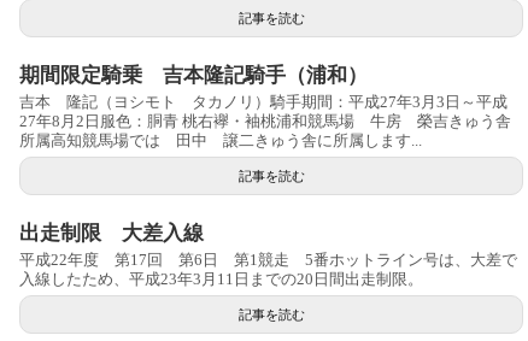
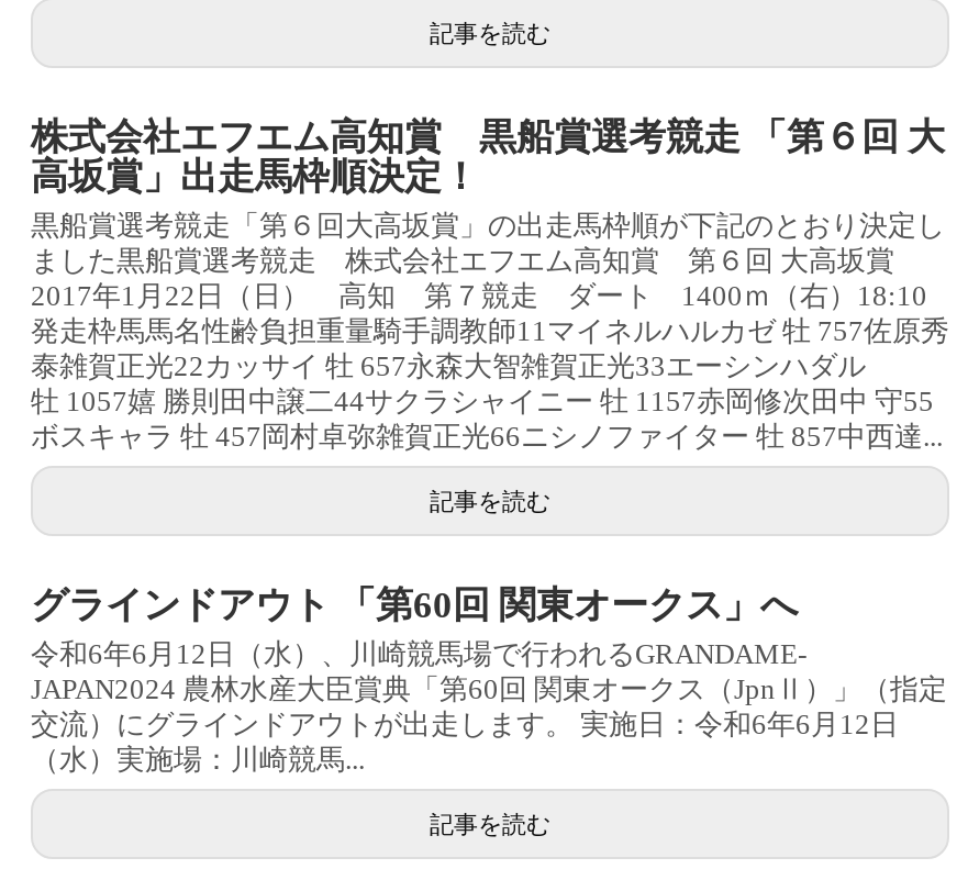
- 期間限定騎乗 吉本隆記騎手（浦和）
- 吉本 隆記（ヨシモト タカノリ）騎手期間：平成27年3月3日～平成
- 27年8月2日服色：胴青 桃右襷・袖桃浦和競馬場 牛房 榮吉きゅう舎
- 所属高知競馬場では 田中 譲二きゅう舎に所属します...
+ 株式会社エフエム高知賞 黒船賞選考競走 「第６回 大
+ 高坂賞」出走馬枠順決定！
+ 黒船賞選考競走「第６回大高坂賞」の出走馬枠順が下記のとおり決定し
+ ました黒船賞選考競走 株式会社エフエム高知賞 第６回 大高坂賞
+ 2017年1月22日（日） 高知 第７競走 ダート 1400ｍ（右）18:10
+ 発走枠馬馬名性齢負担重量騎手調教師11マイネルハルカゼ 牡 757佐原秀
+ 泰雑賀正光22カッサイ 牡 657永森大智雑賀正光33エーシンハダル
+ 牡 1057嬉 勝則田中譲二44サクラシャイニー 牡 1157赤岡修次田中 守55
+ ボスキャラ 牡 457岡村卓弥雑賀正光66ニシノファイター 牡 857中西達...

- 出走制限 大差入線
- 平成22年度 第17回 第6日 第1競走 5番ホットライン号は、大差で
- 入線したため、平成23年3月11日までの20日間出走制限。
+ グラインドアウト 「第60回 関東オークス」へ
+ 令和6年6月12日（水）、川崎競馬場で行われるGRANDAME-
+ JAPAN2024 農林水産大臣賞典「第60回 関東オークス（JpnⅡ）」（指定
+ 交流）にグラインドアウトが出走します。 実施日：令和6年6月12日
+ （水）実施場：川崎競馬...
